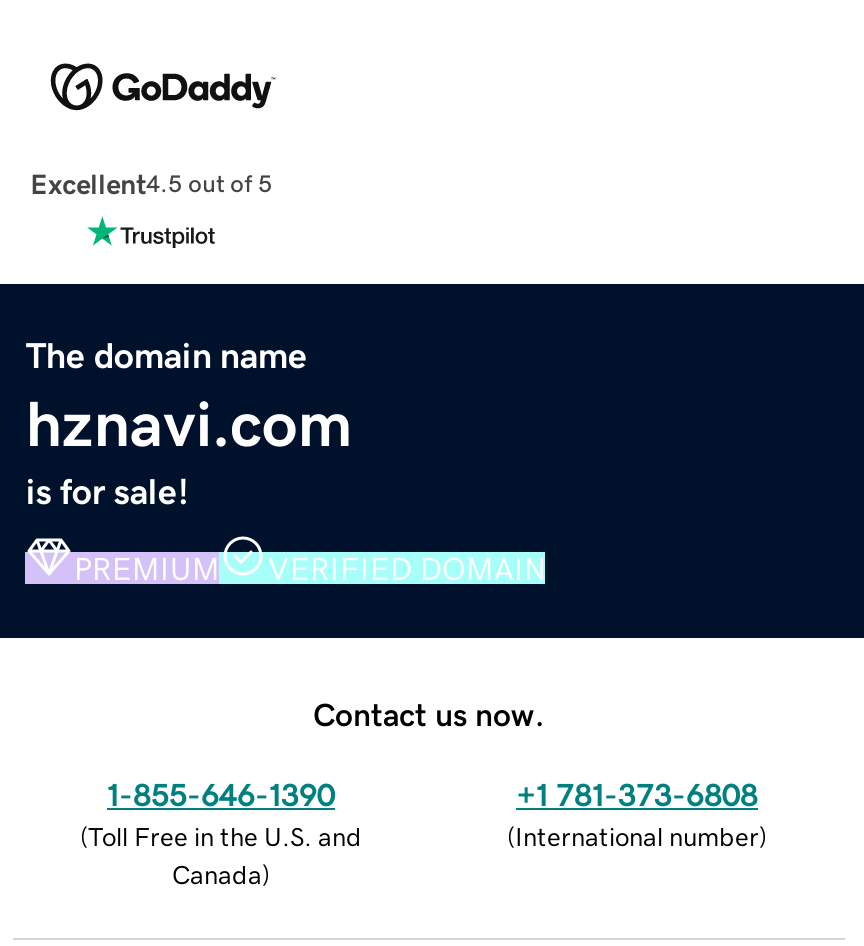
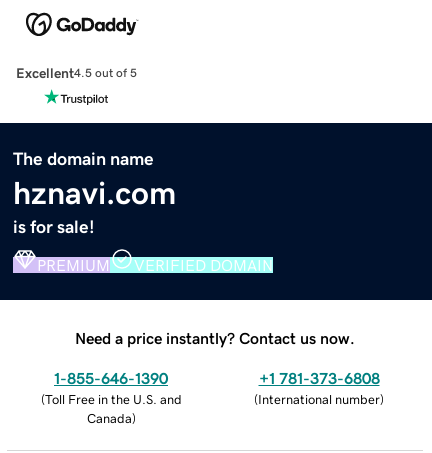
- Contact us now.
+ Need a price instantly? Contact us now.
